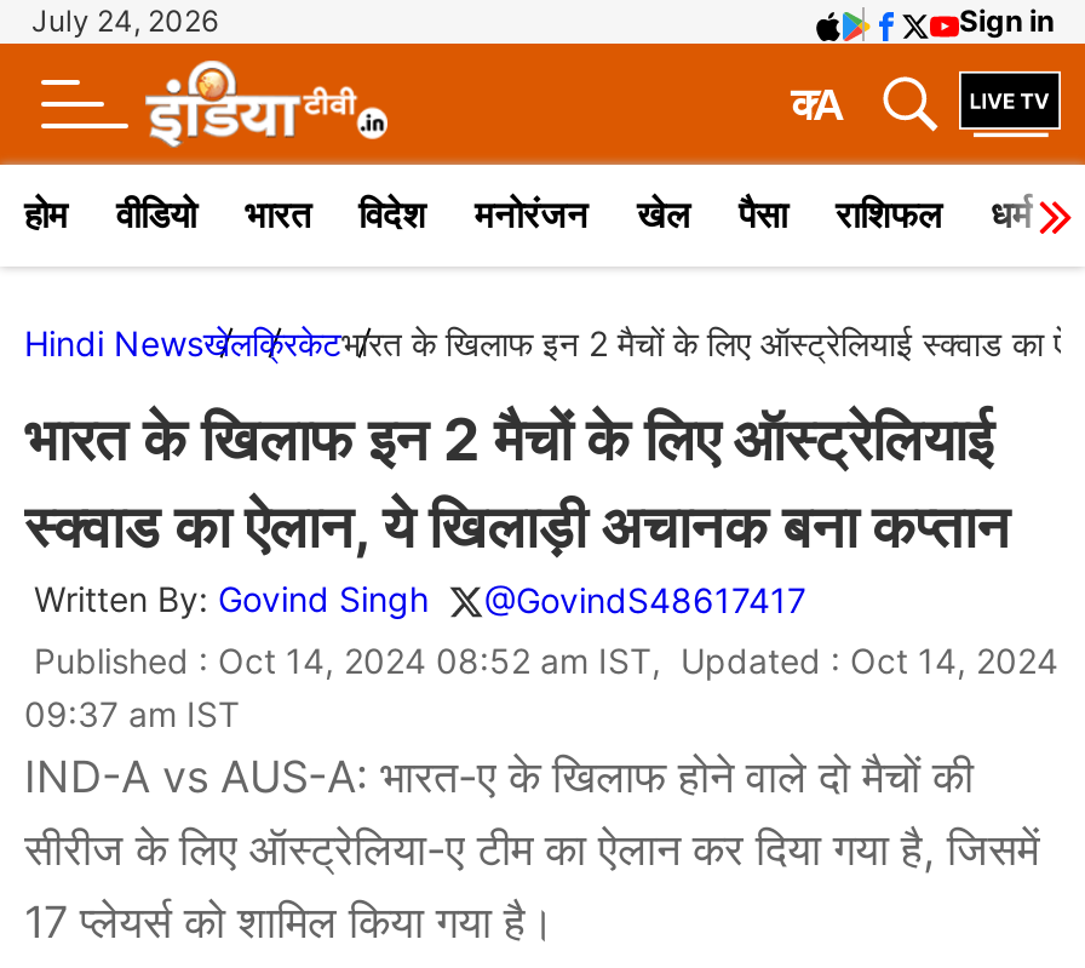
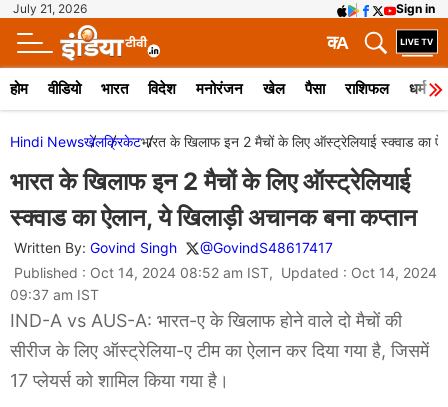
- July 24, 2026
+ July 21, 2026
